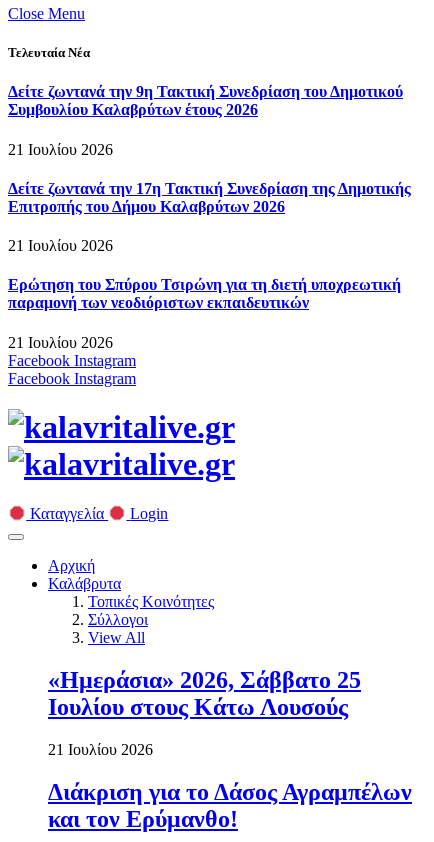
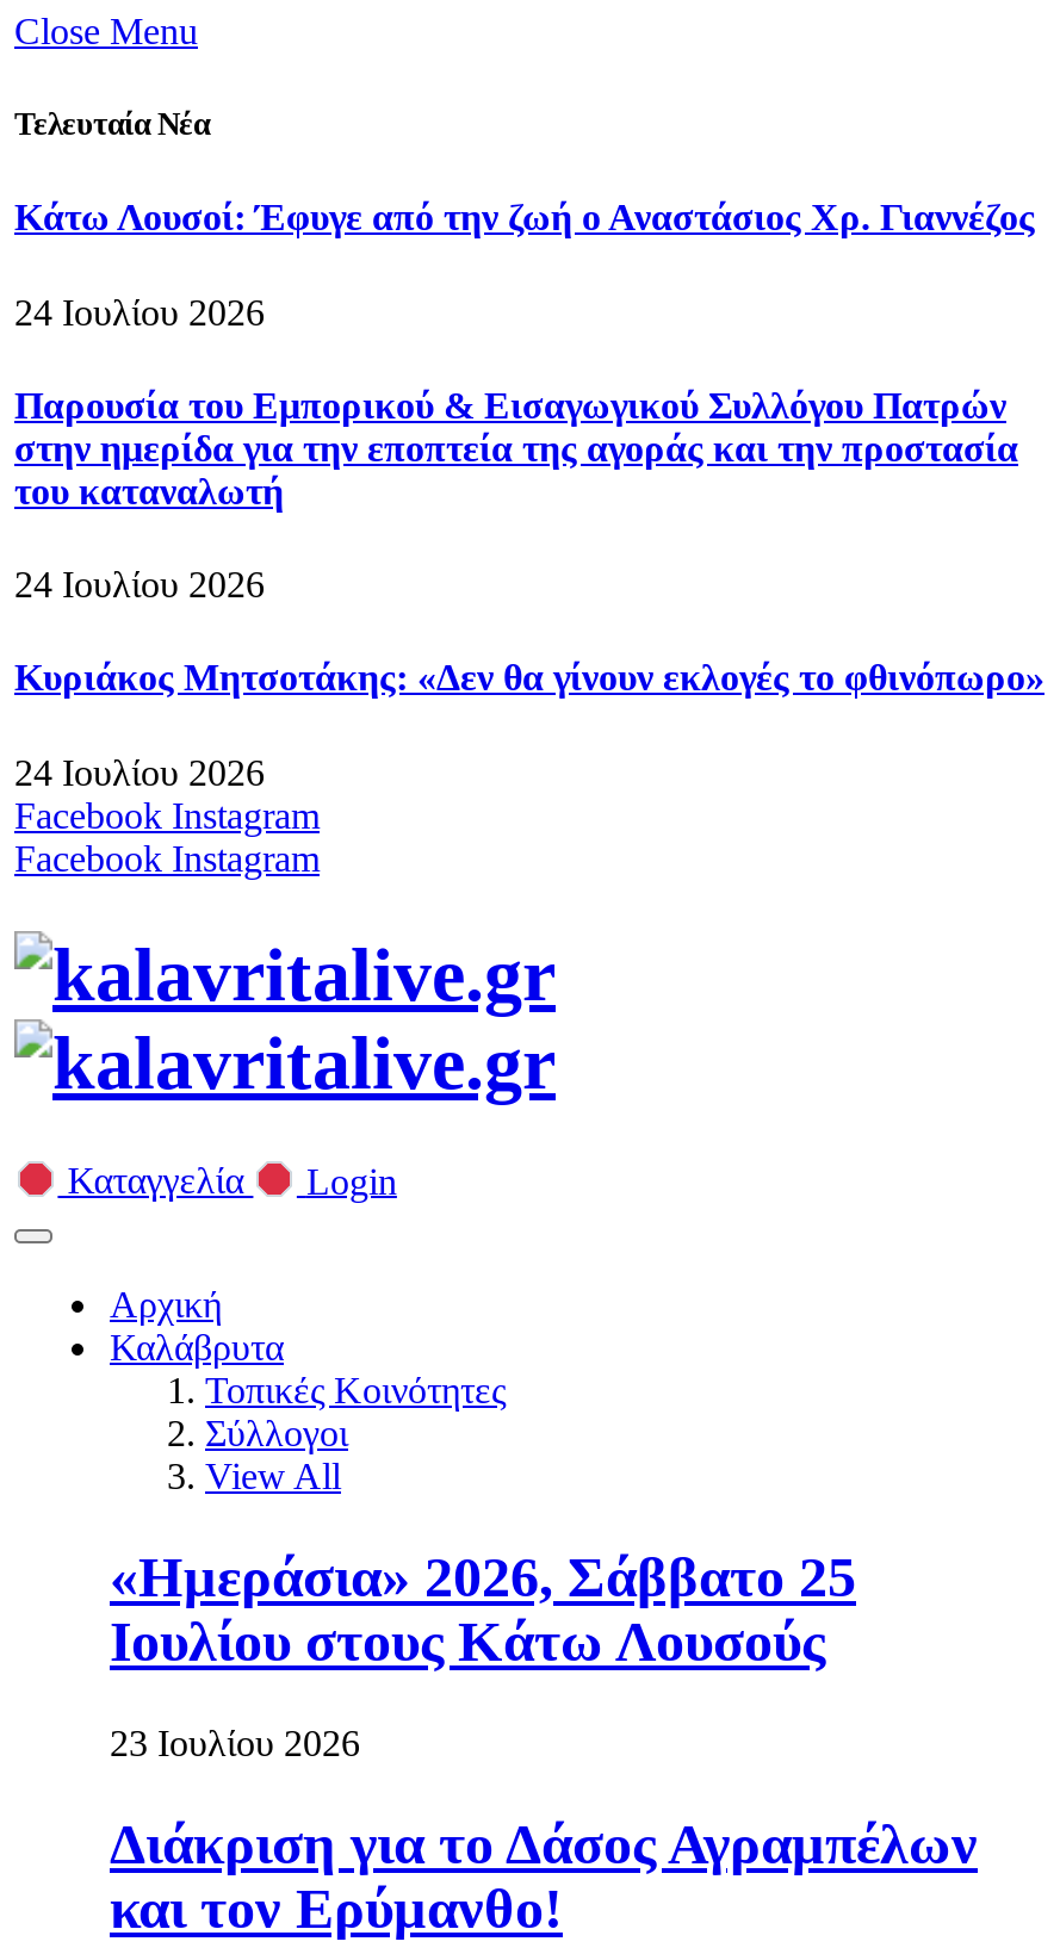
- Δείτε ζωντανά την 9η Τακτική Συνεδρίαση του Δημοτικού
- Συμβουλίου Καλαβρύτων έτους 2026
+ Κάτω Λουσοί: Έφυγε από την ζωή ο Αναστάσιος Χρ. Γιαννέζος

- 21 Ιουλίου 2026
+ 24 Ιουλίου 2026

- Δείτε ζωντανά την 17η Τακτική Συνεδρίαση της Δημοτικής
- Επιτροπής του Δήμου Καλαβρύτων 2026
+ Παρουσία του Εμπορικού & Εισαγωγικού Συλλόγου Πατρών
+ στην ημερίδα για την εποπτεία της αγοράς και την προστασία
+ του καταναλωτή

- 21 Ιουλίου 2026
+ 24 Ιουλίου 2026

- Ερώτηση του Σπύρου Τσιρώνη για τη διετή υποχρεωτική
- παραμονή των νεοδιόριστων εκπαιδευτικών
+ Κυριάκος Μητσοτάκης: «Δεν θα γίνουν εκλογές το φθινόπωρο»

- 21 Ιουλίου 2026
+ 24 Ιουλίου 2026

- 21 Ιουλίου 2026
+ 23 Ιουλίου 2026
